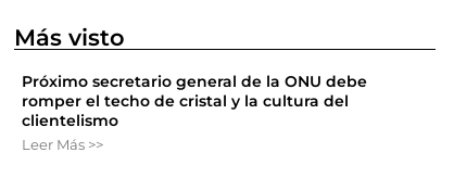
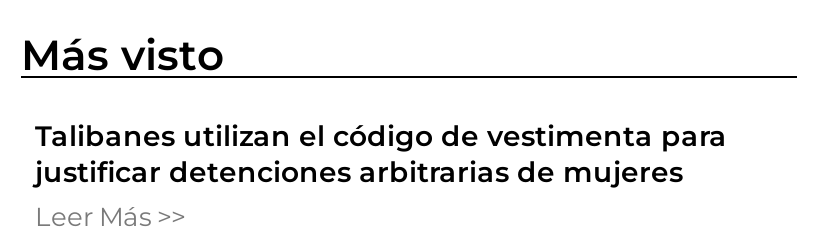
- Próximo secretario general de la ONU debe
- romper el techo de cristal y la cultura del
- clientelismo
+ Talibanes utilizan el código de vestimenta para
+ justificar detenciones arbitrarias de mujeres
